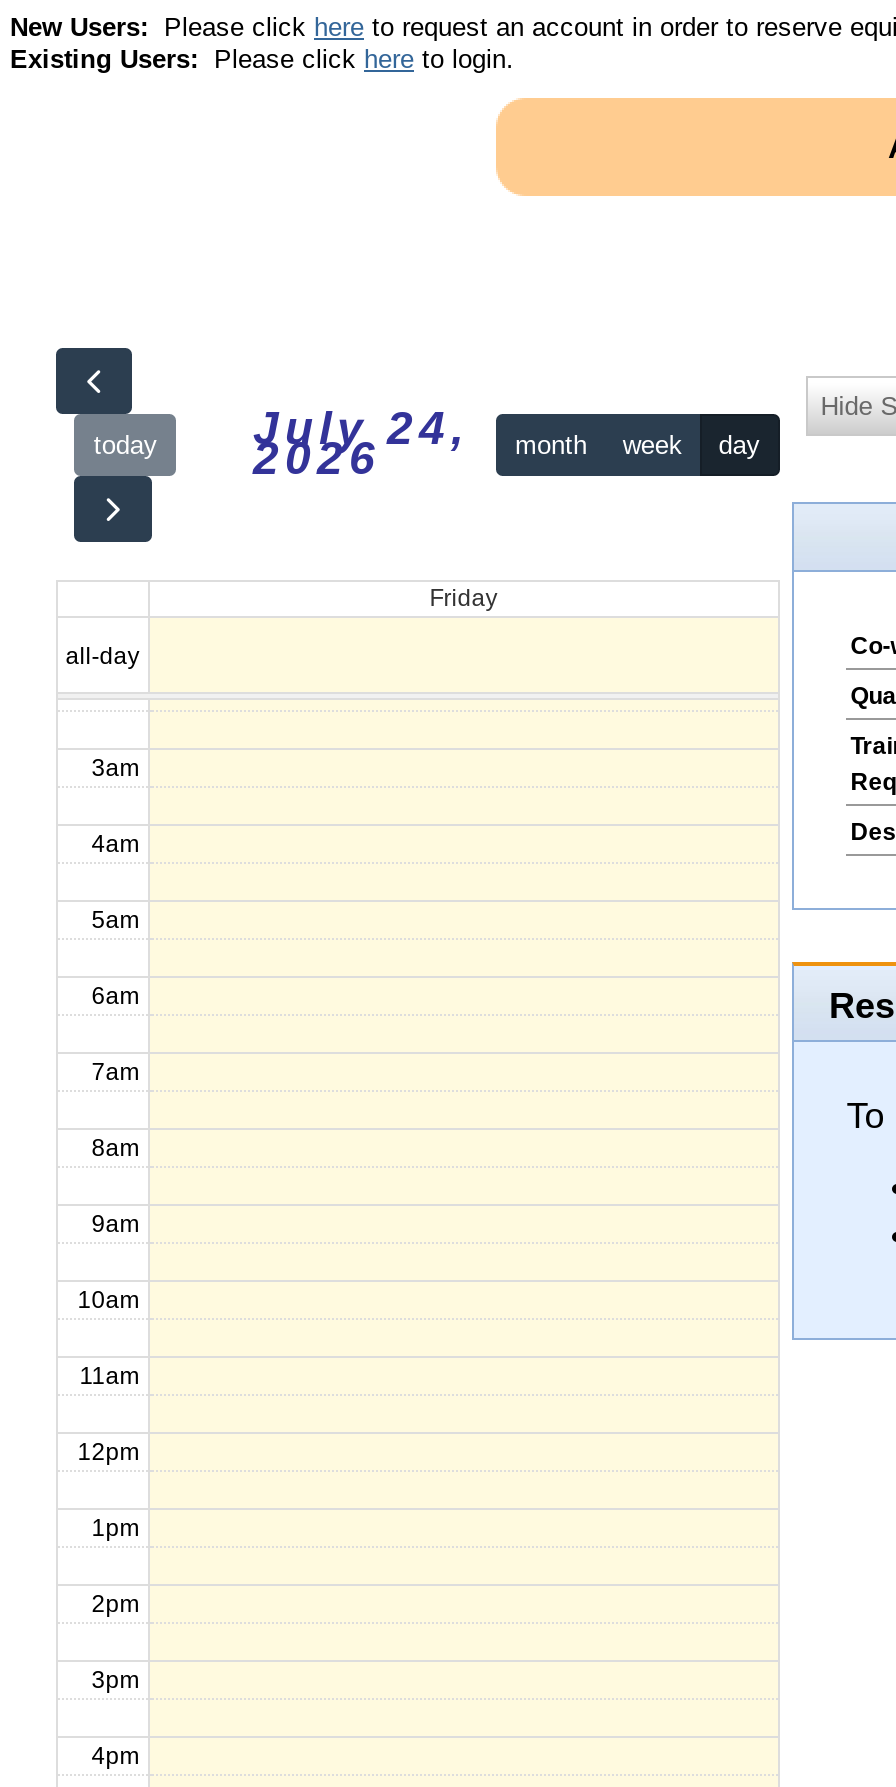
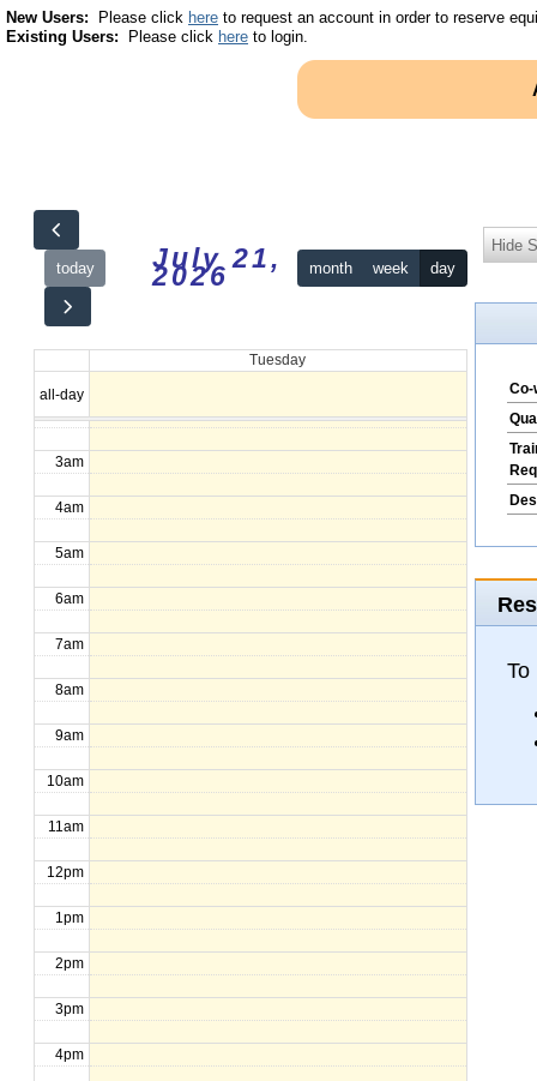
- July 24, month week day
+ July 21, month week day

- Friday
+ Tuesday
